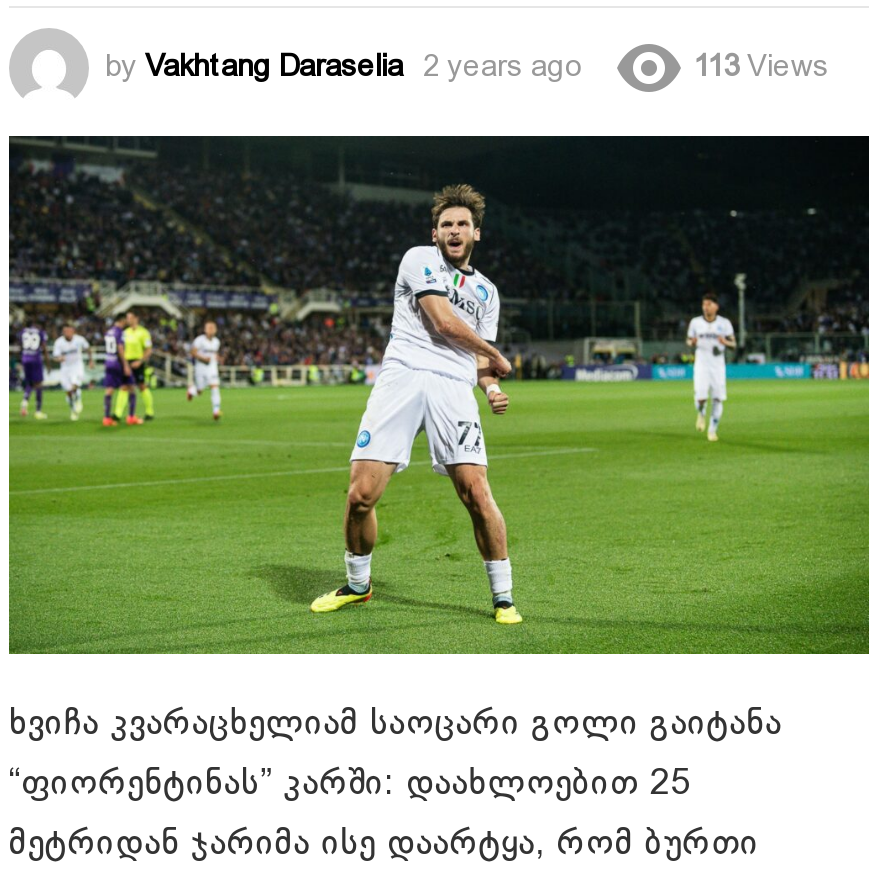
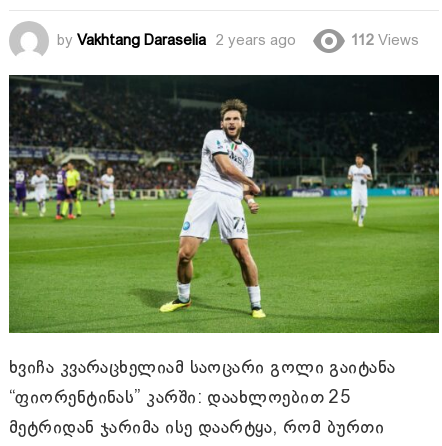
- 113 Views
+ 112 Views
